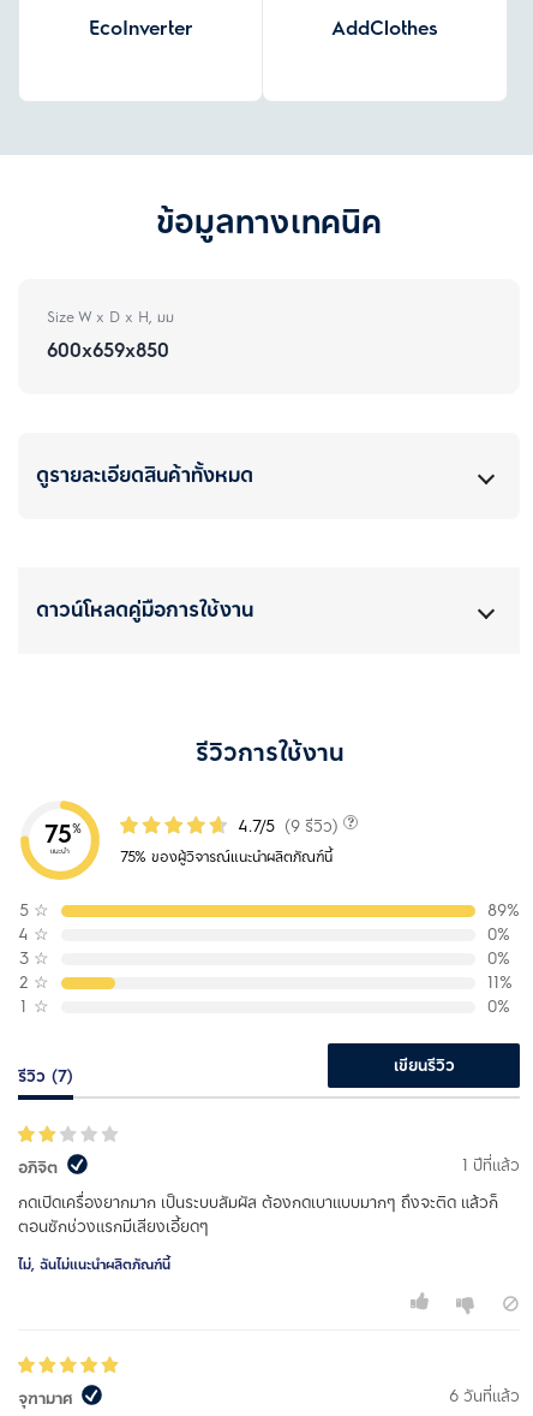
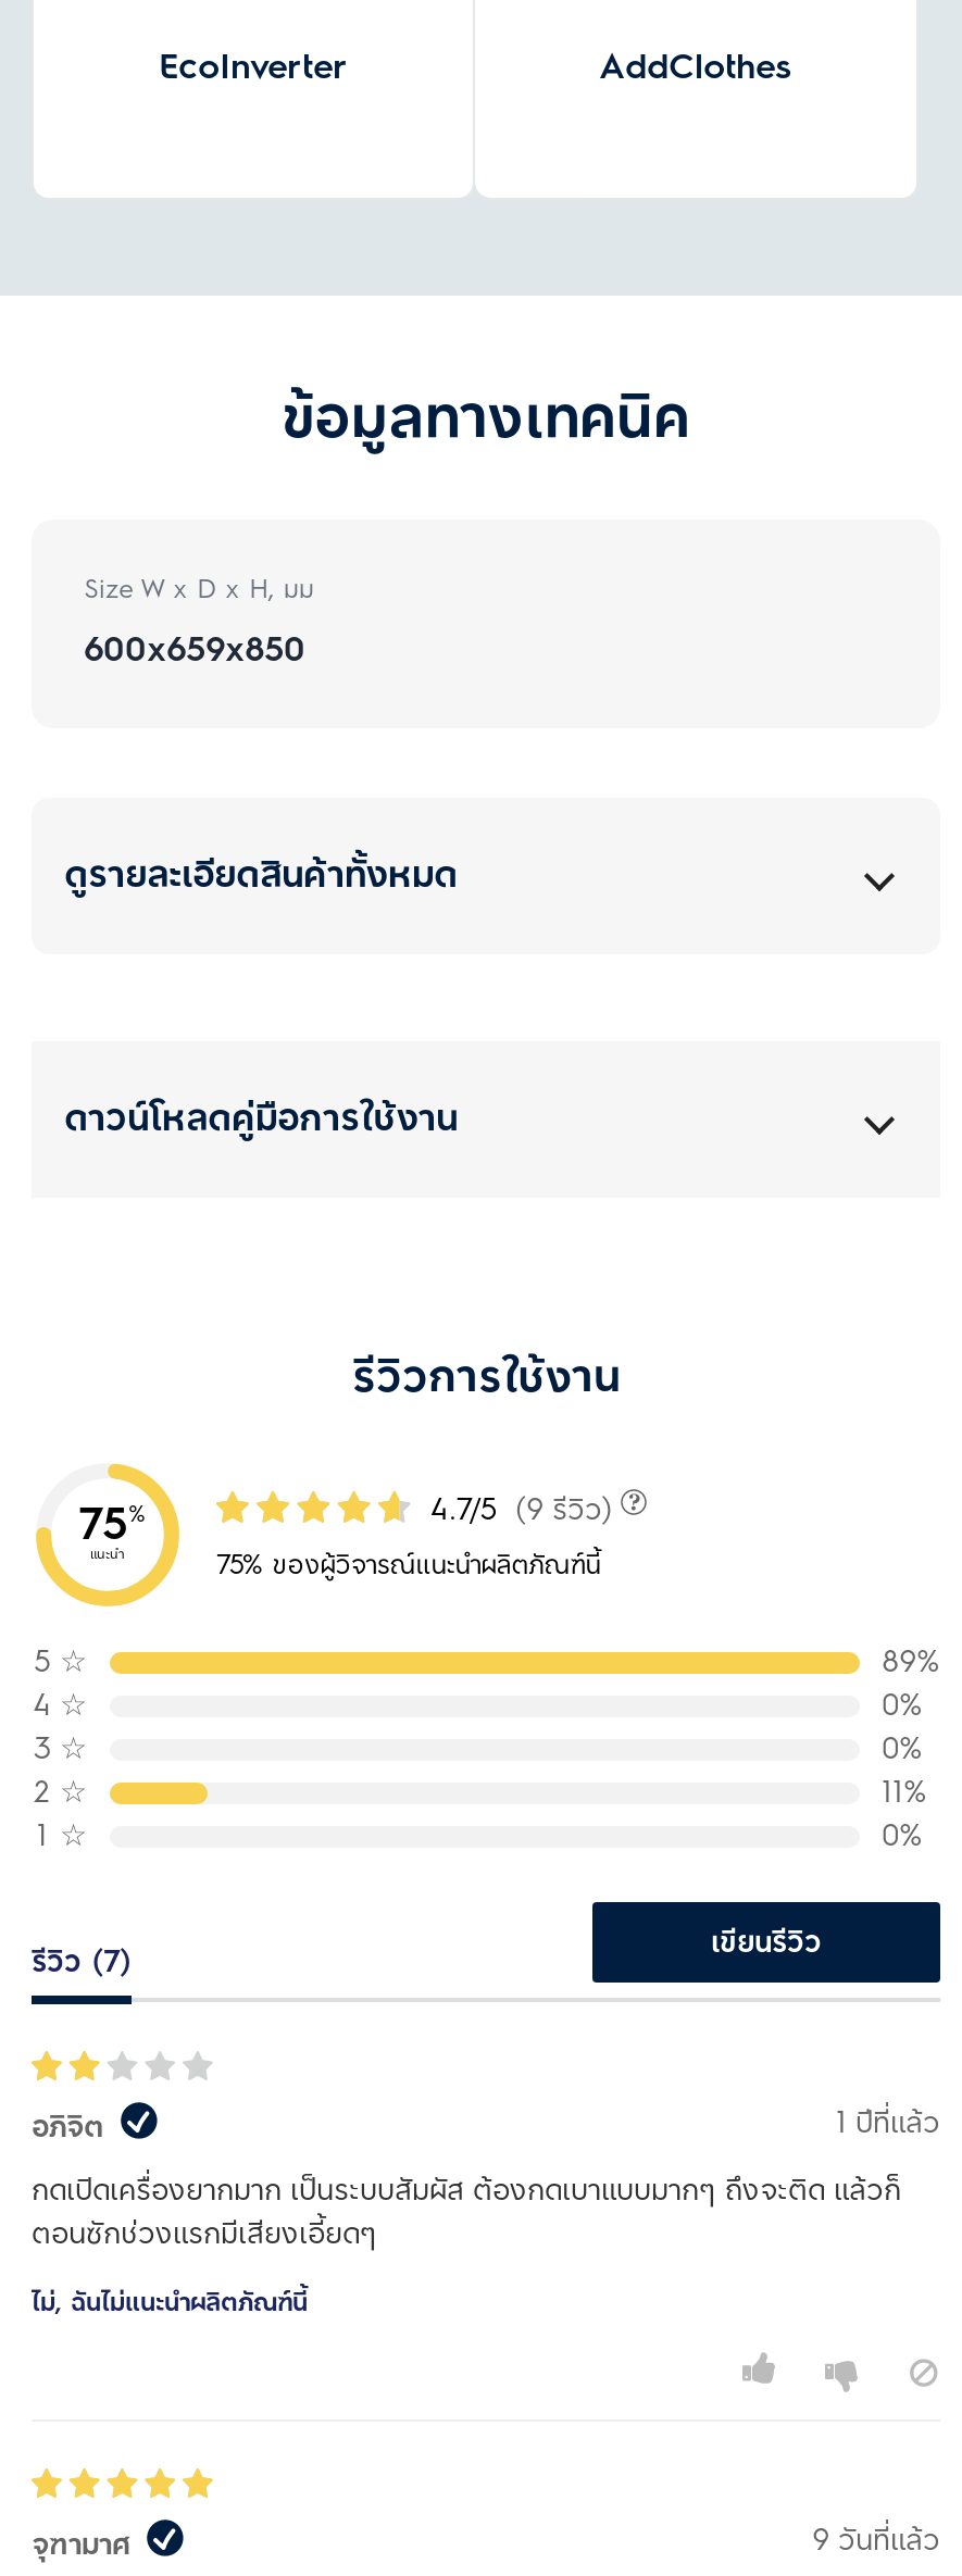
- 6 วันที่แล้ว
+ 9 วันที่แล้ว
